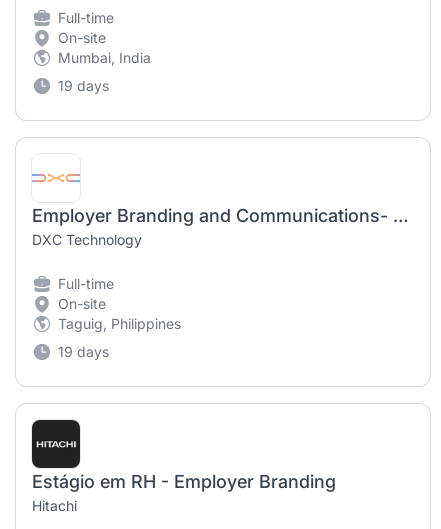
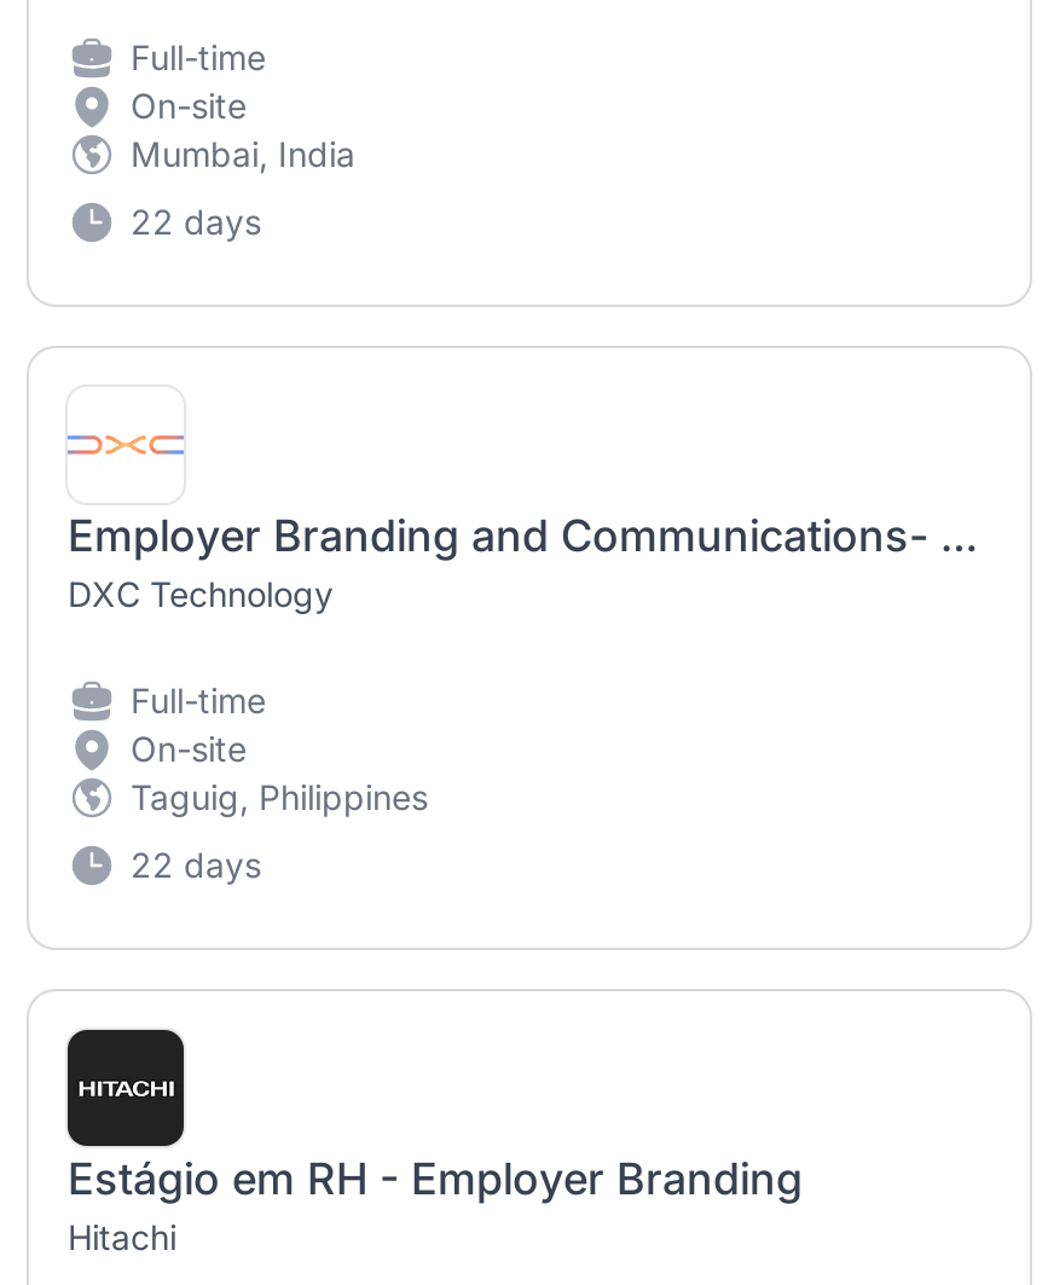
- 19 days
+ 22 days

- 19 days
+ 22 days
